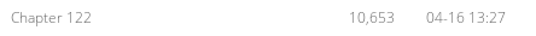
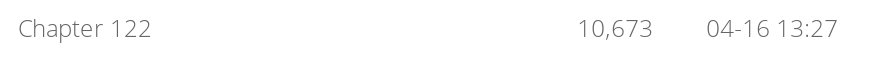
- 10,653 04-16 13:27
+ 10,673 04-16 13:27
